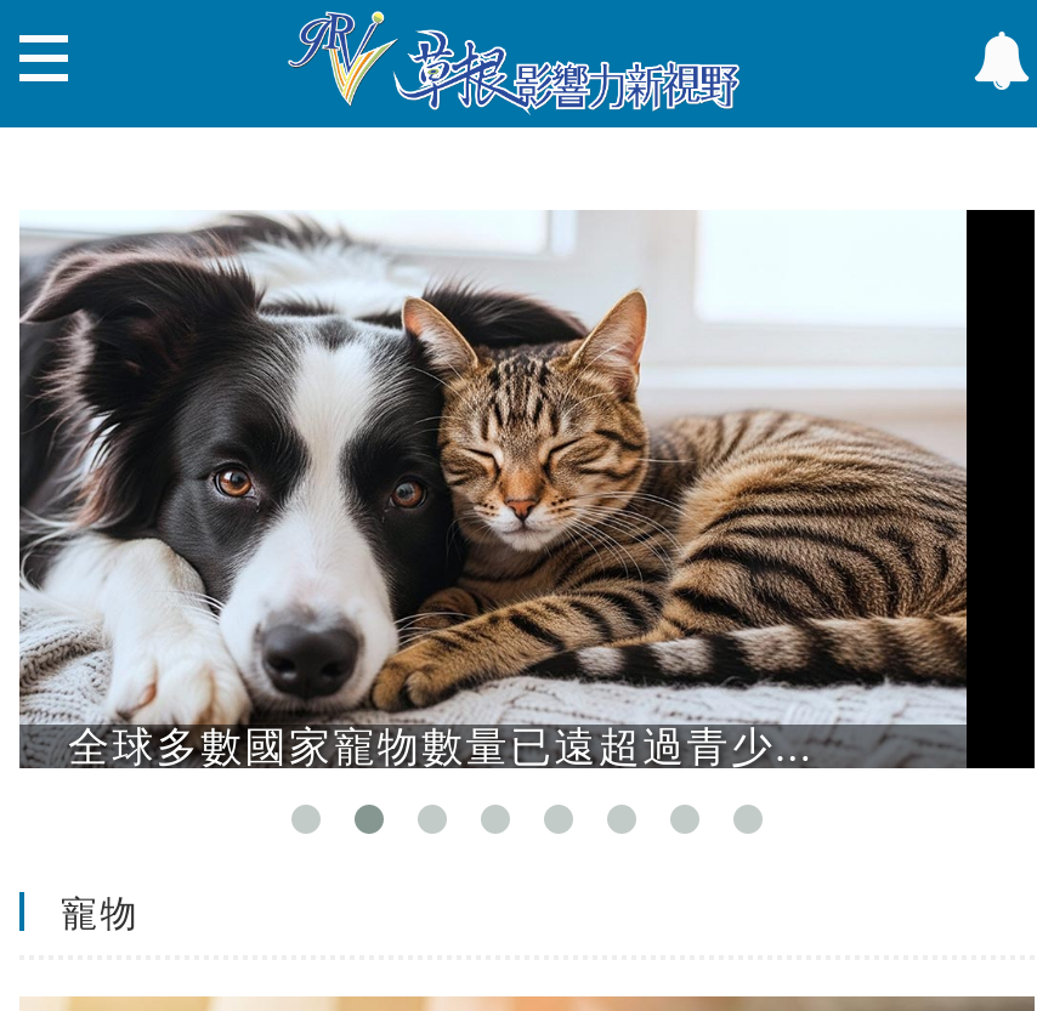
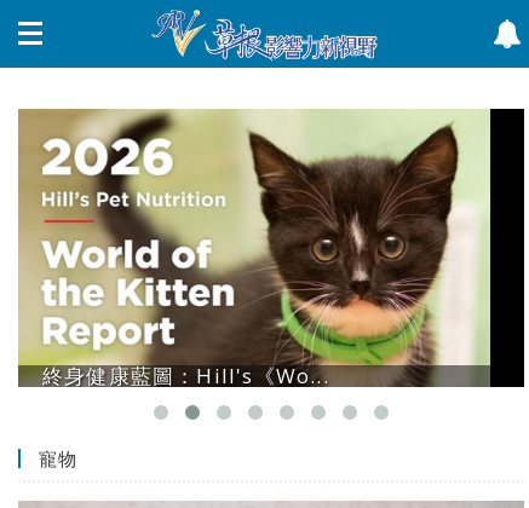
- [image]
- 全球多數國家寵物數量已遠超過青少...
+ [image]
+ 終身健康藍圖：Hill's《Wo...
